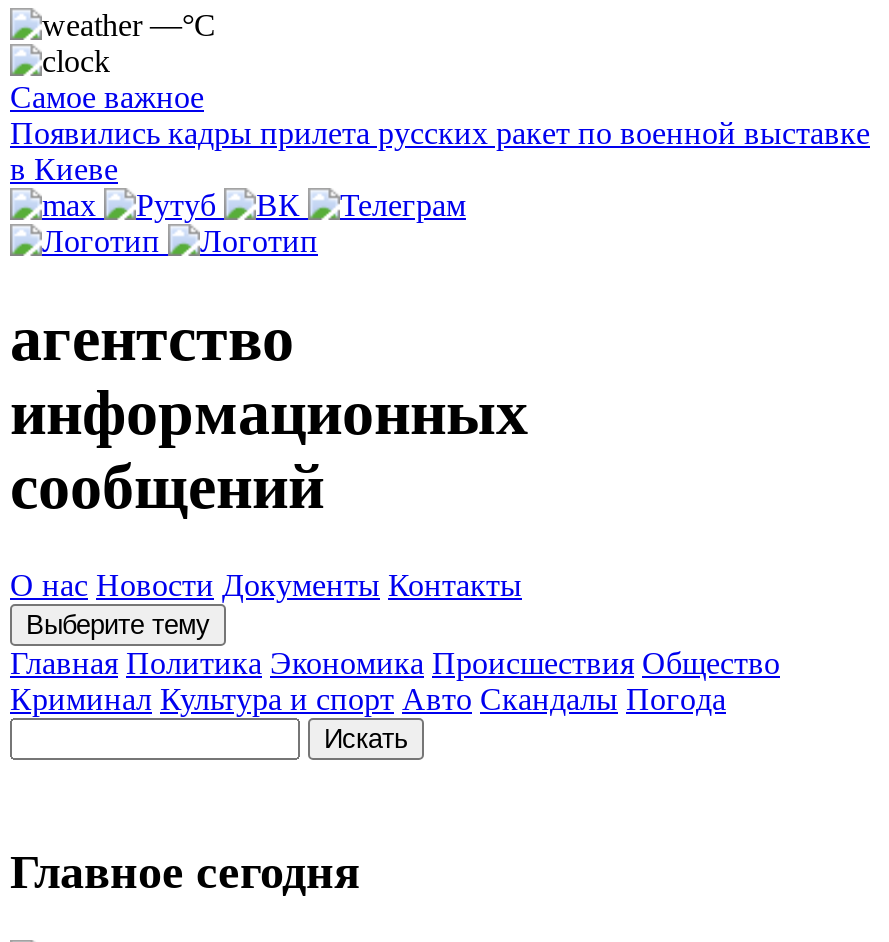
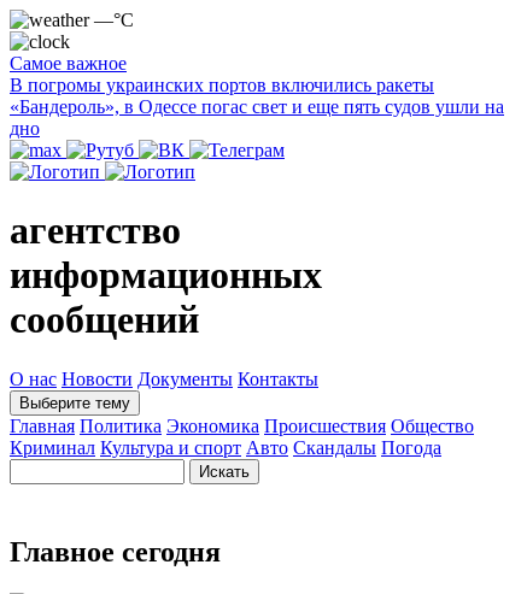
- Появились кадры прилета русских ракет по военной выставке
- в Киеве
+ В погромы украинских портов включились ракеты
+ «Бандероль», в Одессе погас свет и еще пять судов ушли на
+ дно
